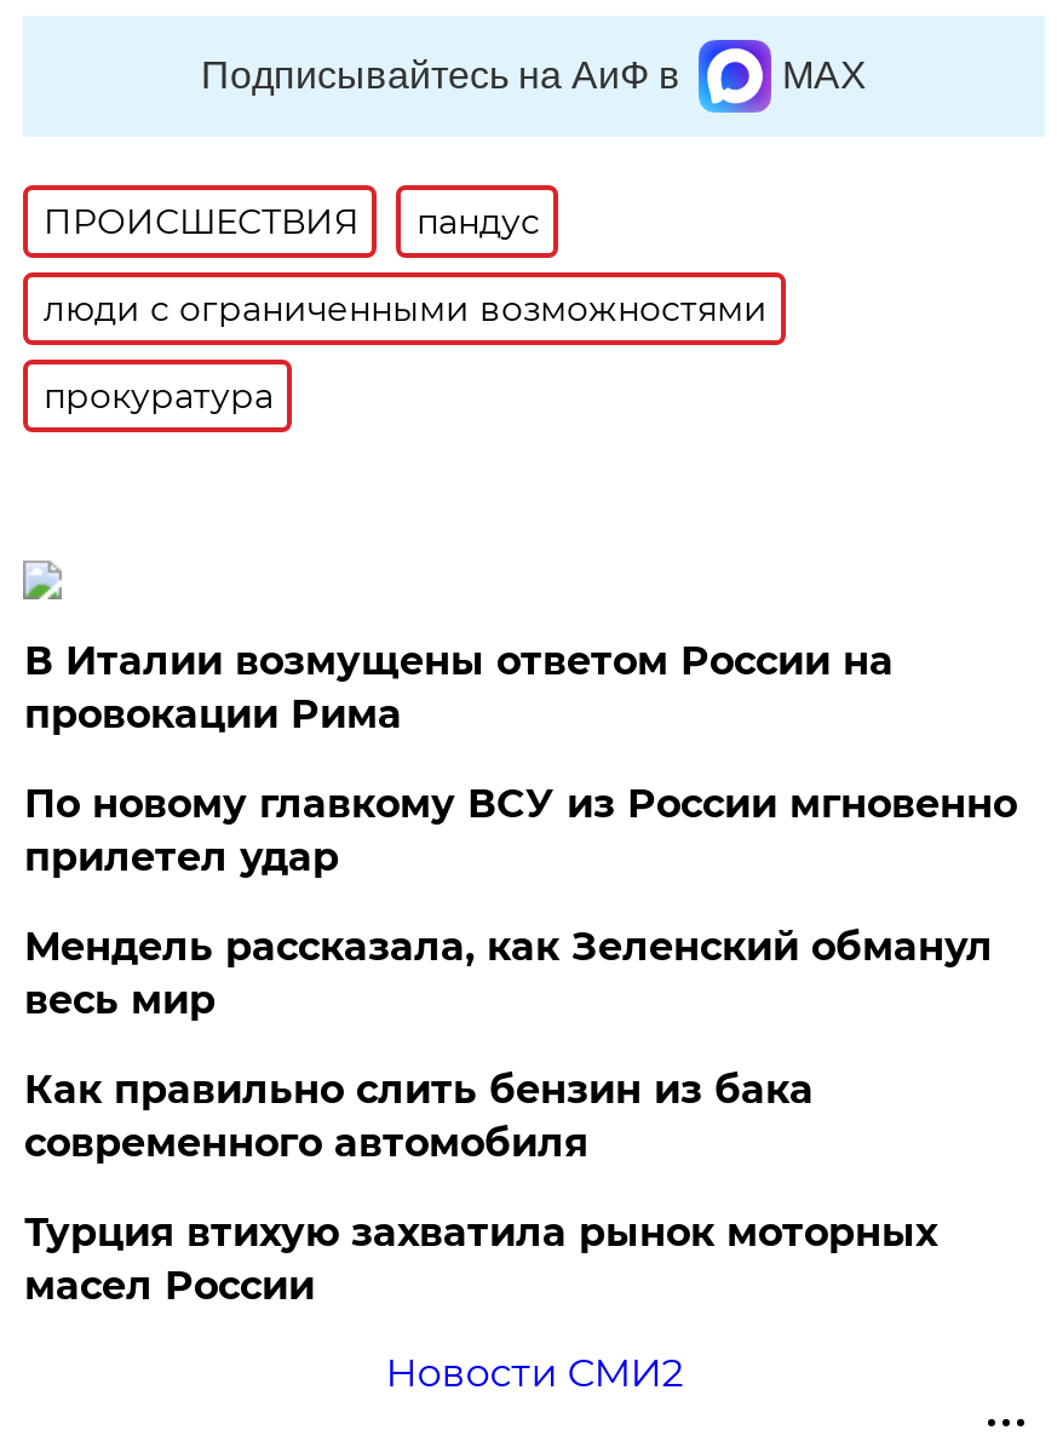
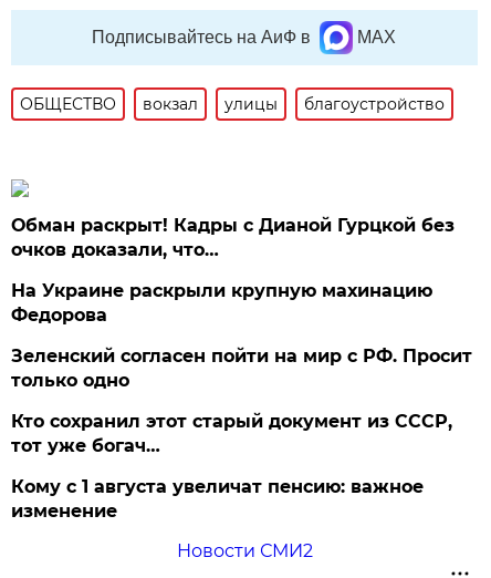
- ПРОИСШЕСТВИЯ
- пандус
- люди с ограниченными возможностями
- прокуратура
+ ОБЩЕСТВО
+ вокзал
+ улицы
+ благоустройство

- В Италии возмущены ответом России на
- провокации Рима
- По новому главкому ВСУ из России мгновенно
- прилетел удар
- Мендель рассказала, как Зеленский обманул
- весь мир
- Как правильно слить бензин из бака
- современного автомобиля
- Турция втихую захватила рынок моторных
- масел России
+ Обман раскрыт! Кадры с Дианой Гурцкой без
+ очков доказали, что…
+ На Украине раскрыли крупную махинацию
+ Федорова
+ Зеленский согласен пойти на мир с РФ. Просит
+ только одно
+ Кто сохранил этот старый документ из СССР,
+ тот уже богач…
+ Кому с 1 августа увеличат пенсию: важное
+ изменение
